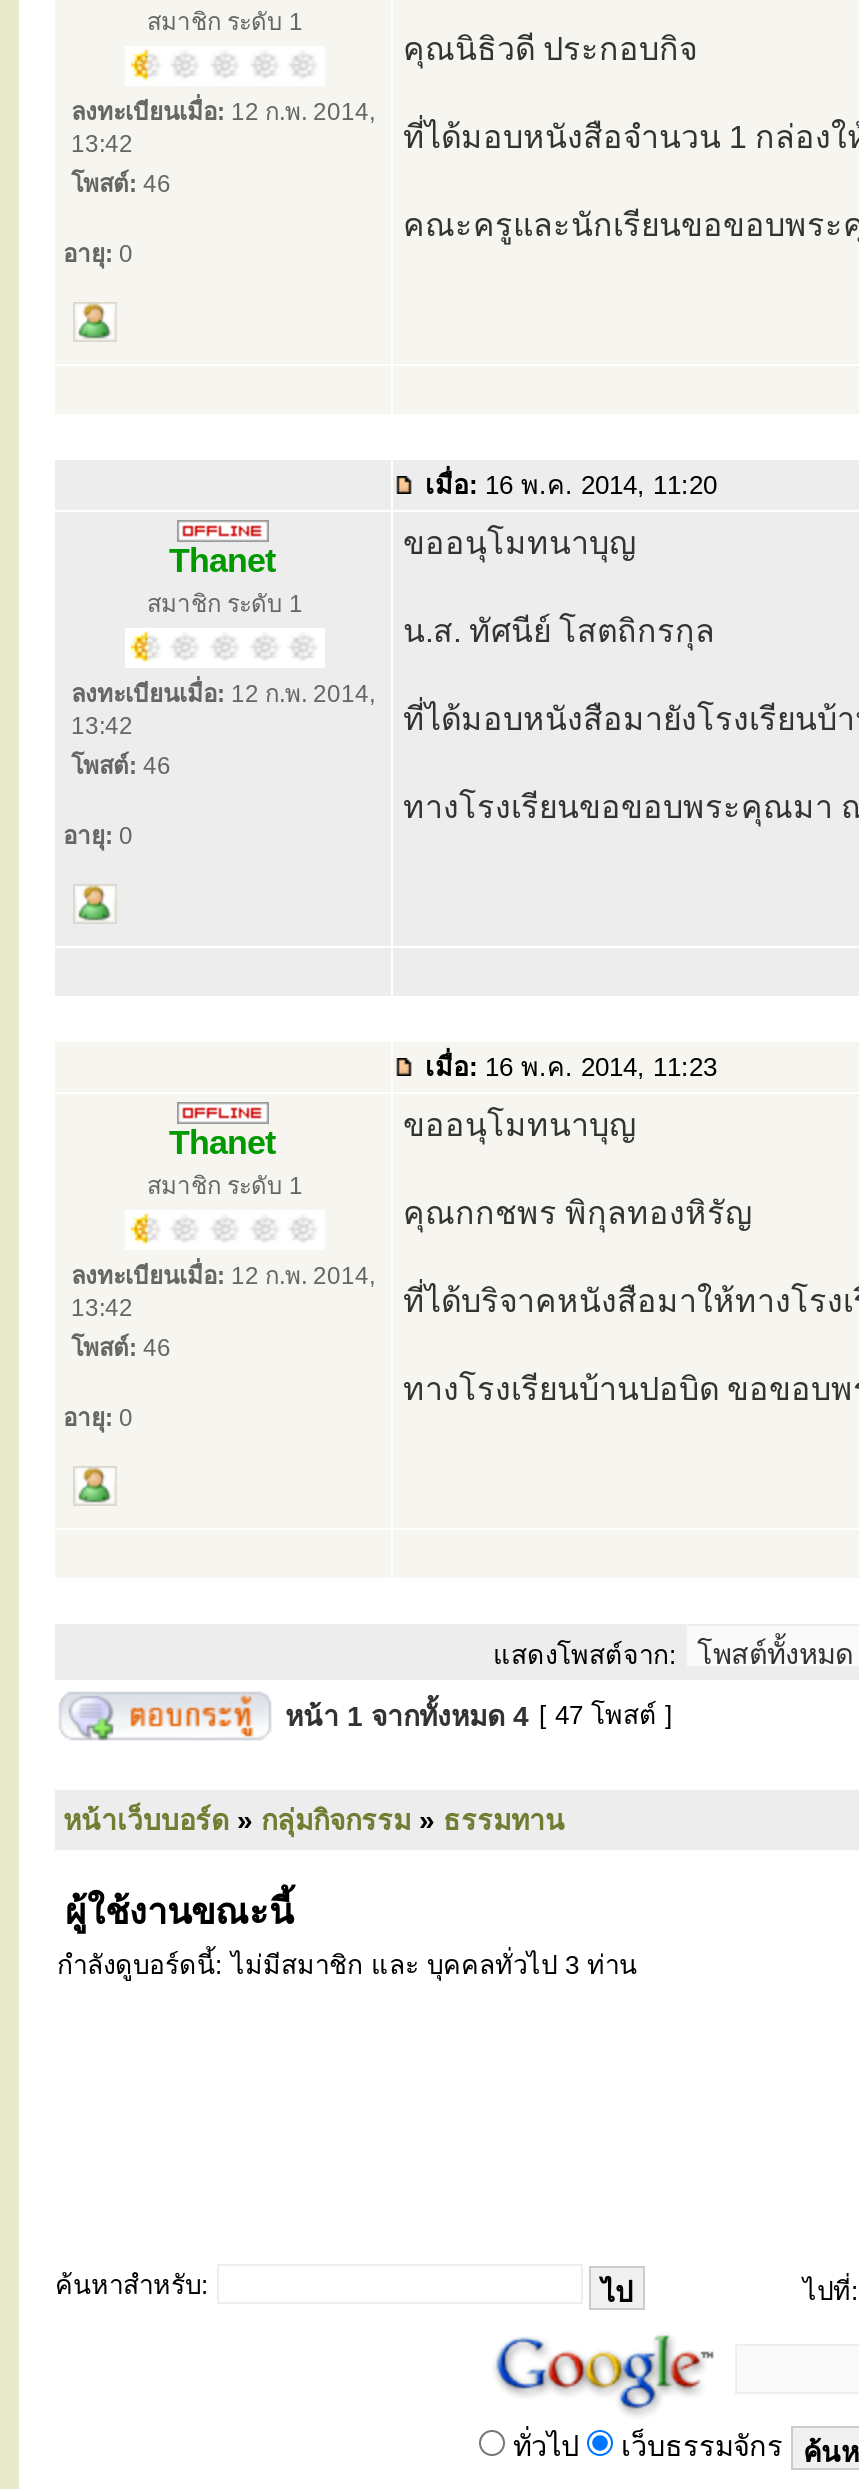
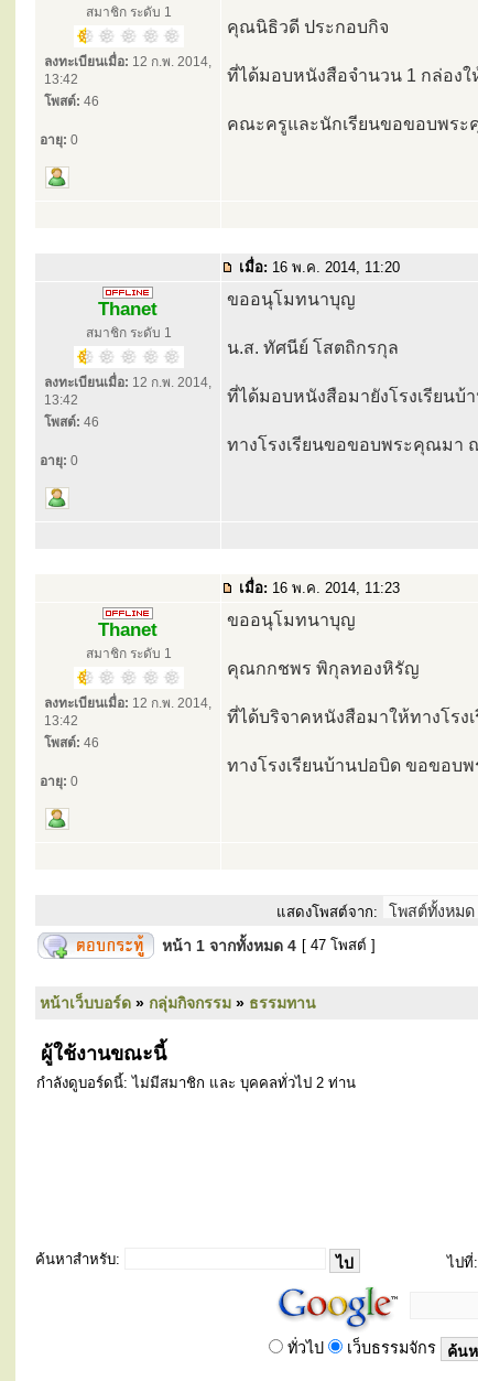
- กำลังดูบอร์ดนี้: ไม่มีสมาชิก และ บุคคลทั่วไป 3 ท่าน
+ กำลังดูบอร์ดนี้: ไม่มีสมาชิก และ บุคคลทั่วไป 2 ท่าน
